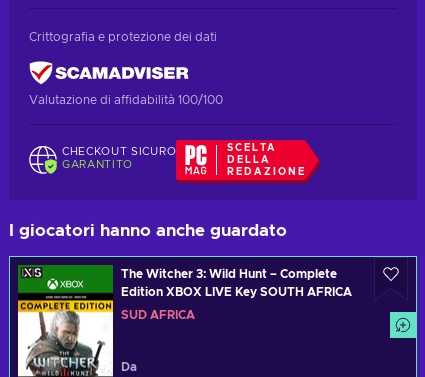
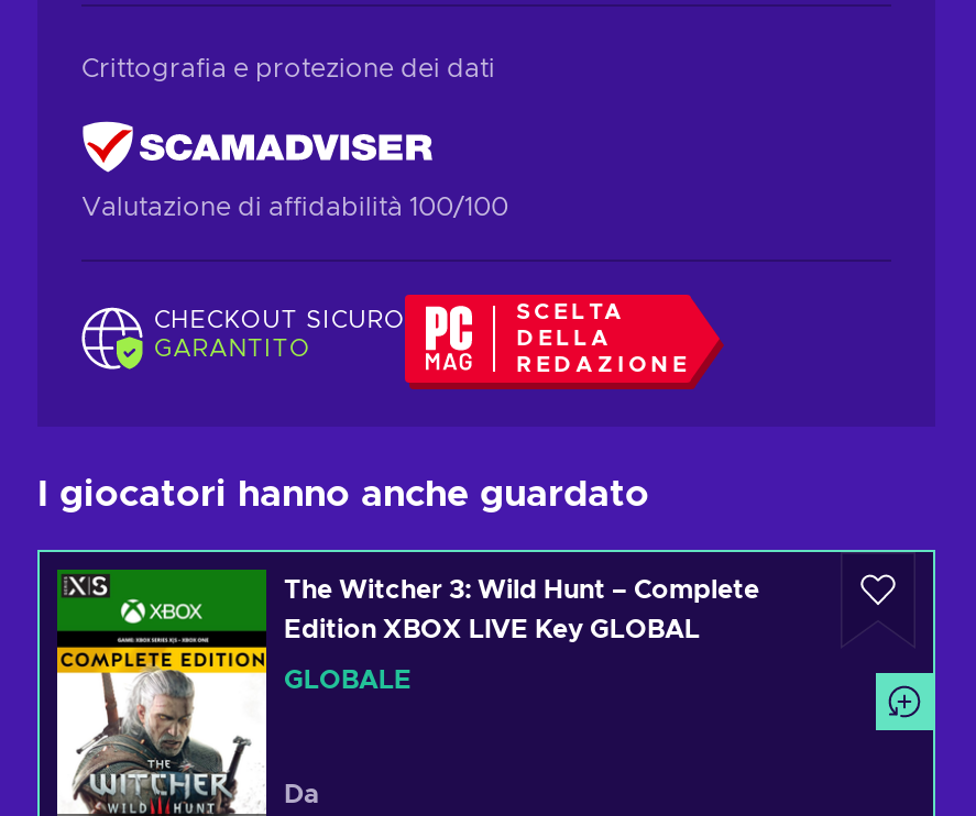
- Edition XBOX LIVE Key SOUTH AFRICA
+ Edition XBOX LIVE Key GLOBAL

- SUD AFRICA
+ GLOBALE
